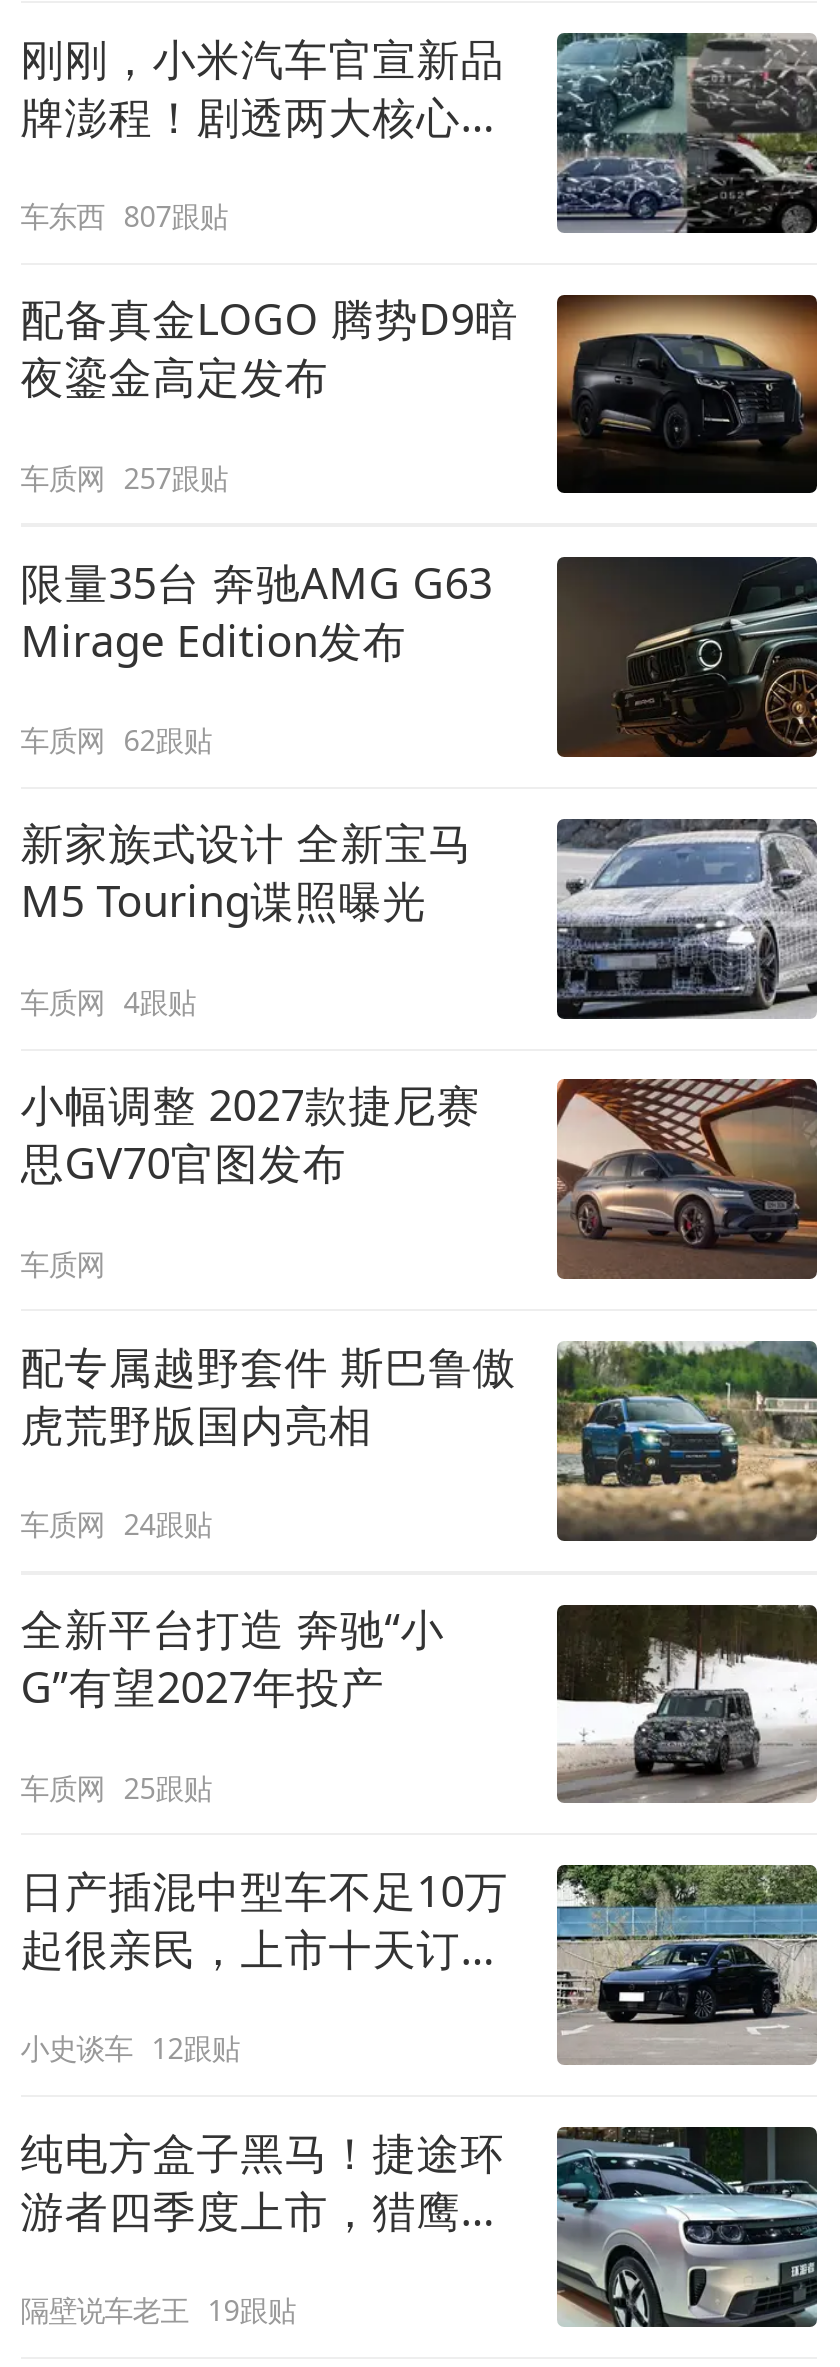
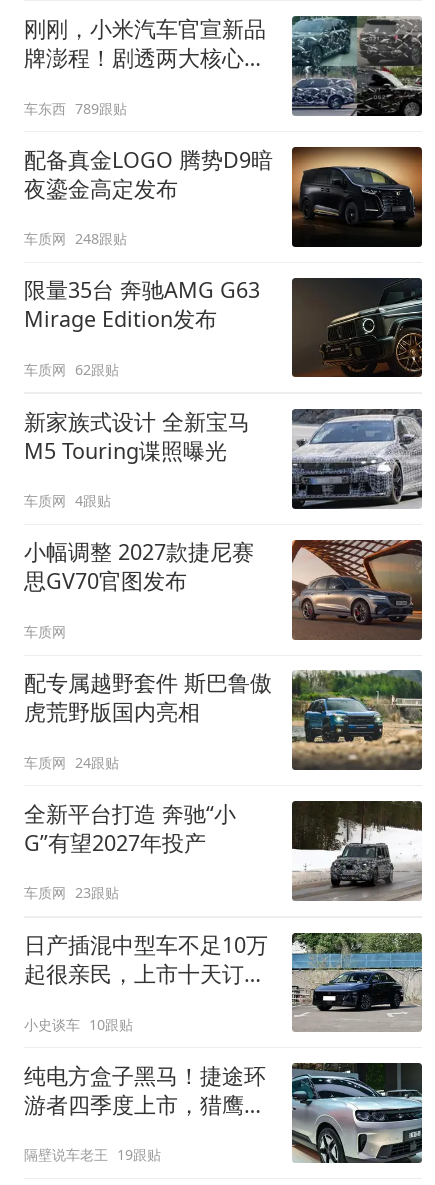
- 车东西 807跟贴
+ 车东西 789跟贴

- 车质网 257跟贴
+ 车质网 248跟贴

- 车质网 25跟贴
+ 车质网 23跟贴

- 小史谈车 12跟贴
+ 小史谈车 10跟贴
